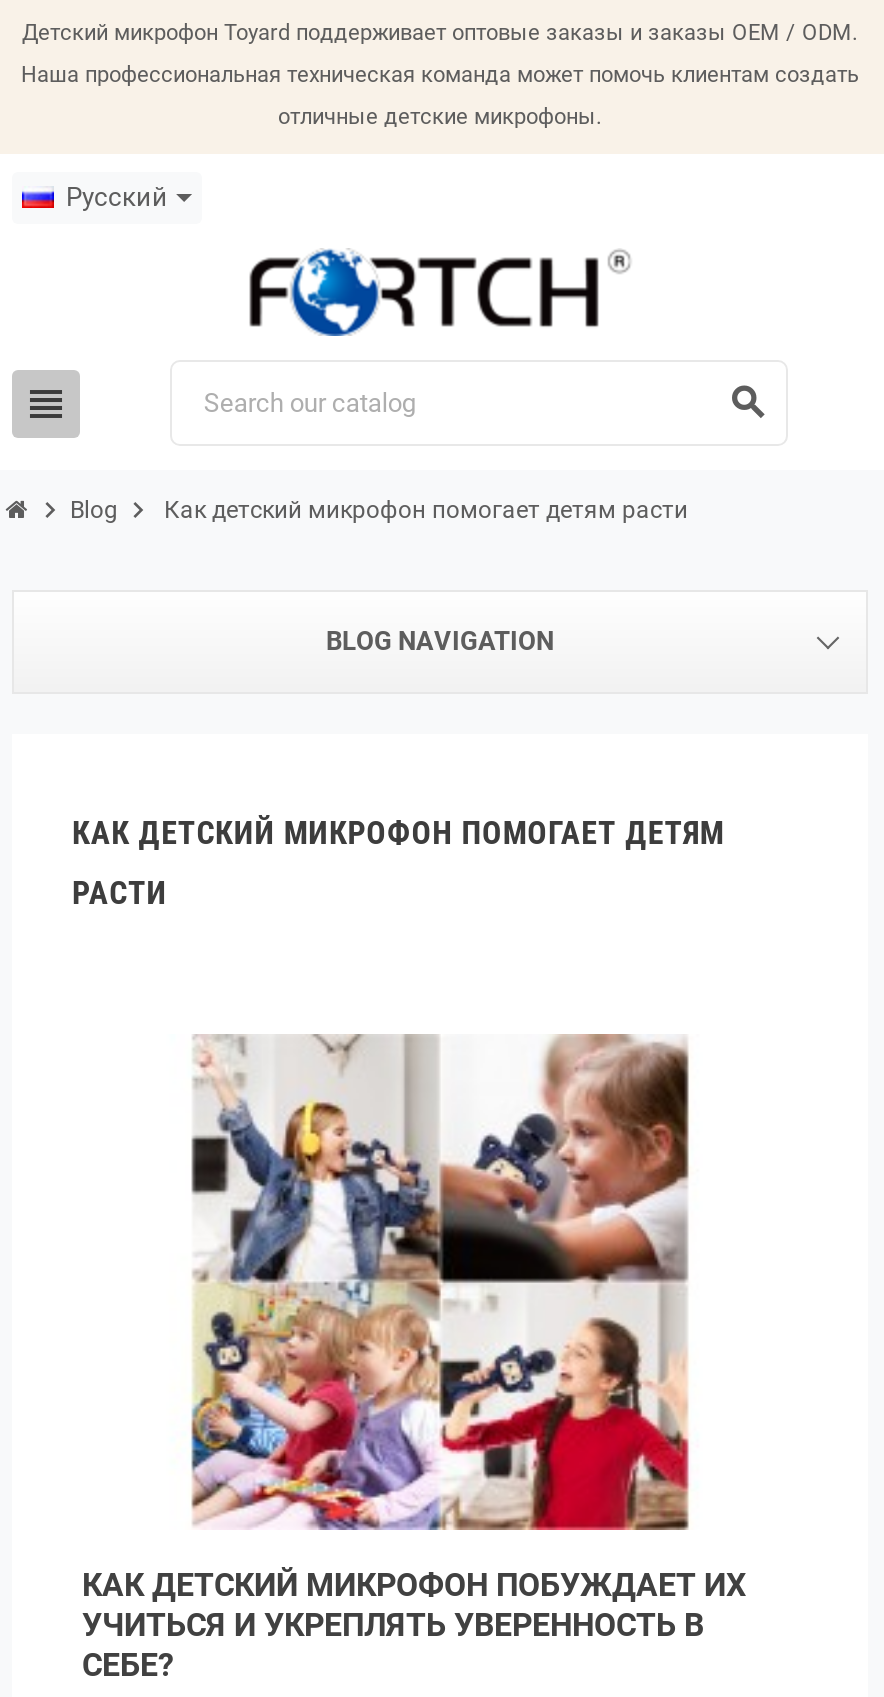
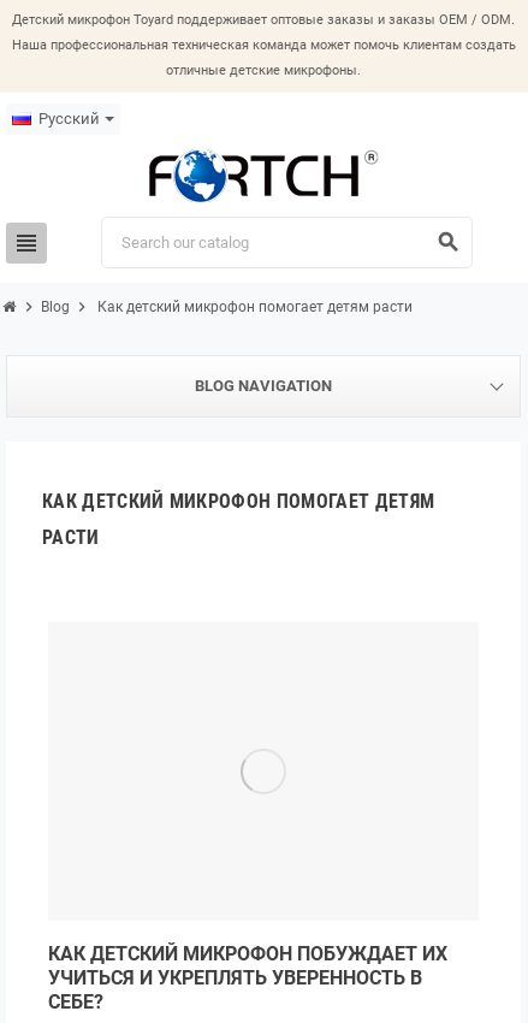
- [image]
